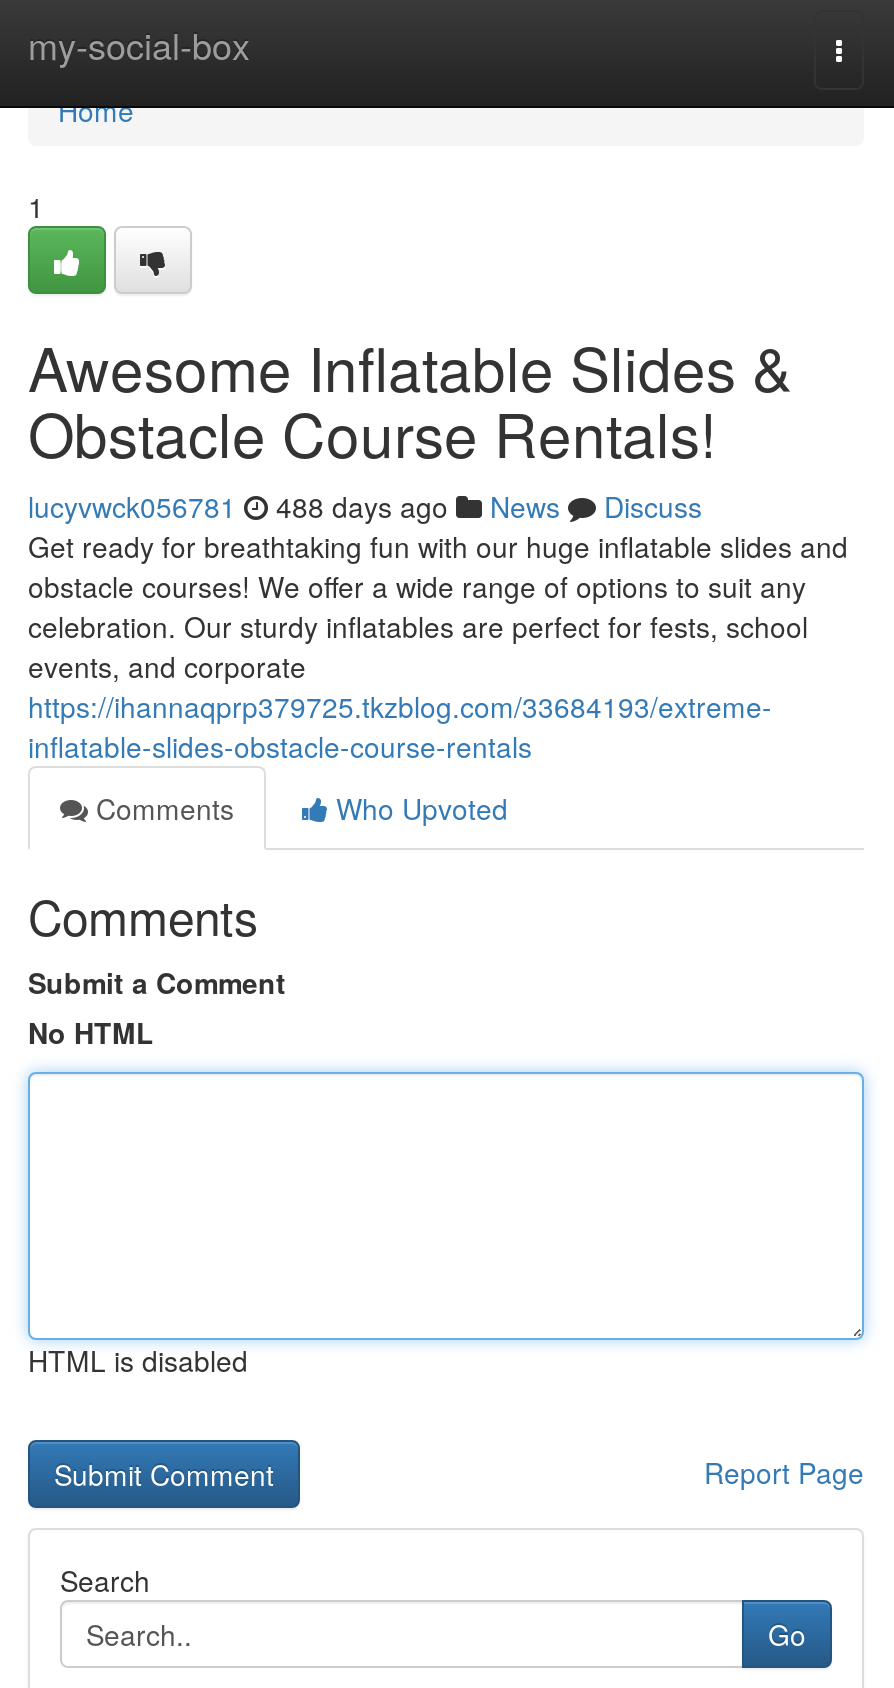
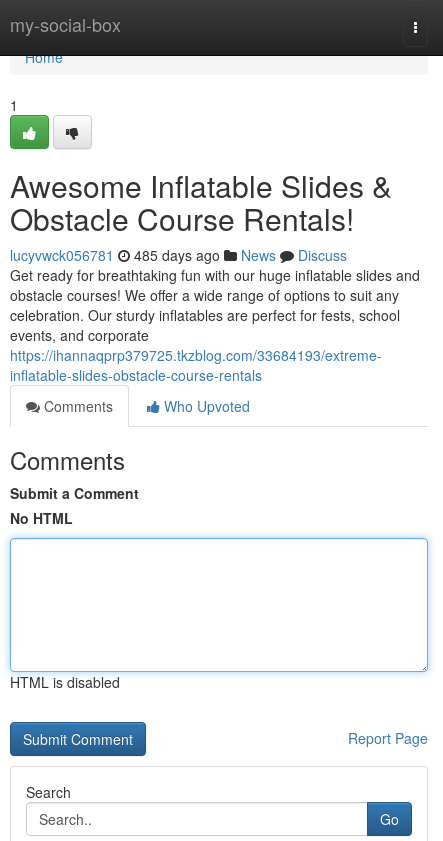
- lucyvwck056781 488 days ago News Discuss
+ lucyvwck056781 485 days ago News Discuss
